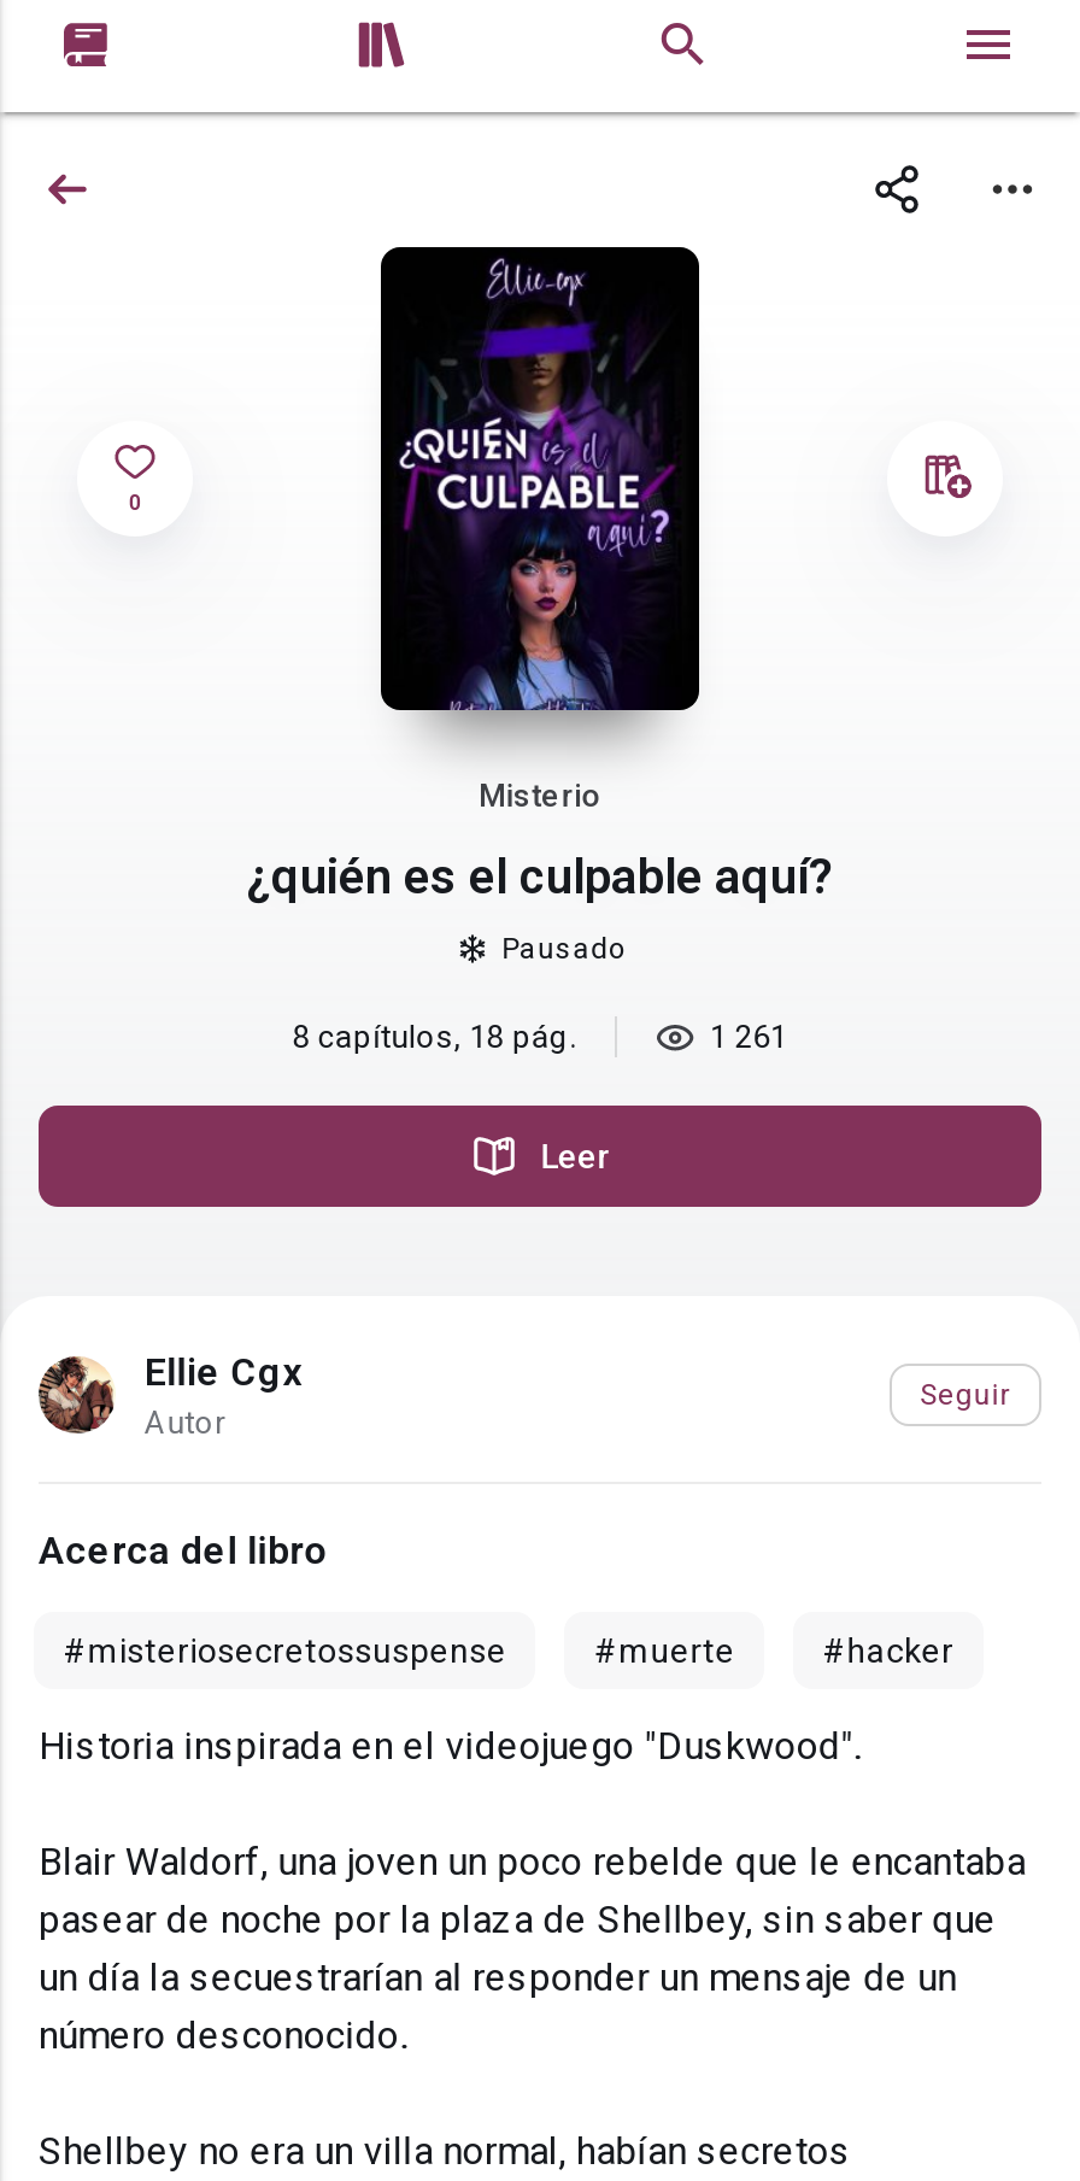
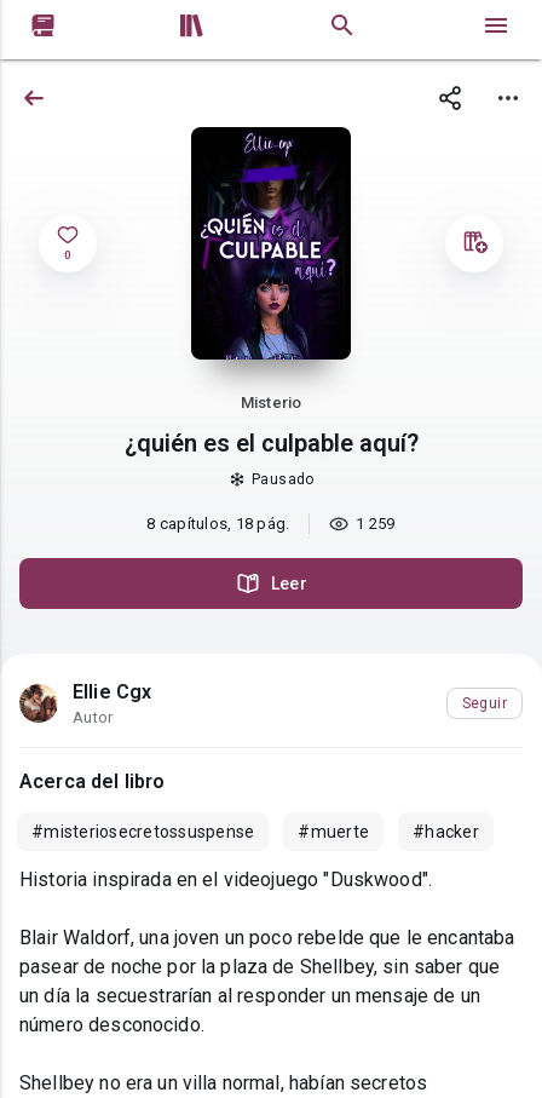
- 1 261
+ 1 259
